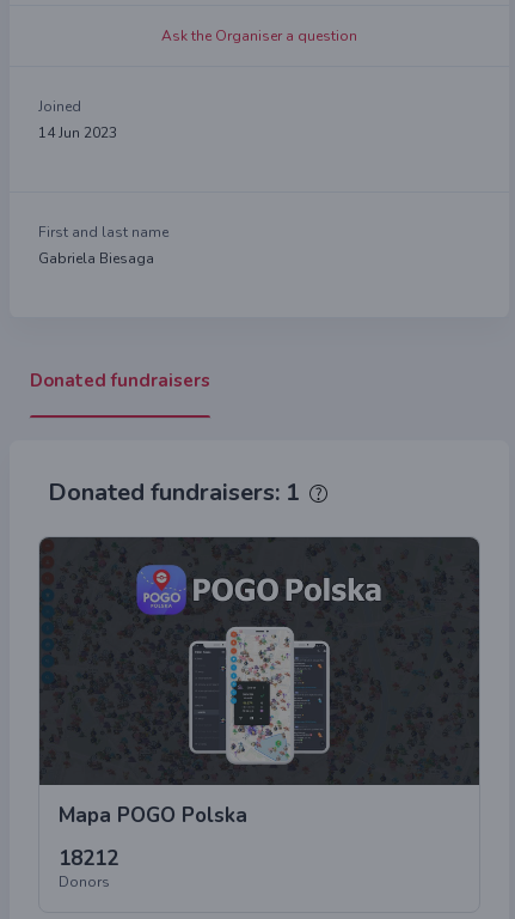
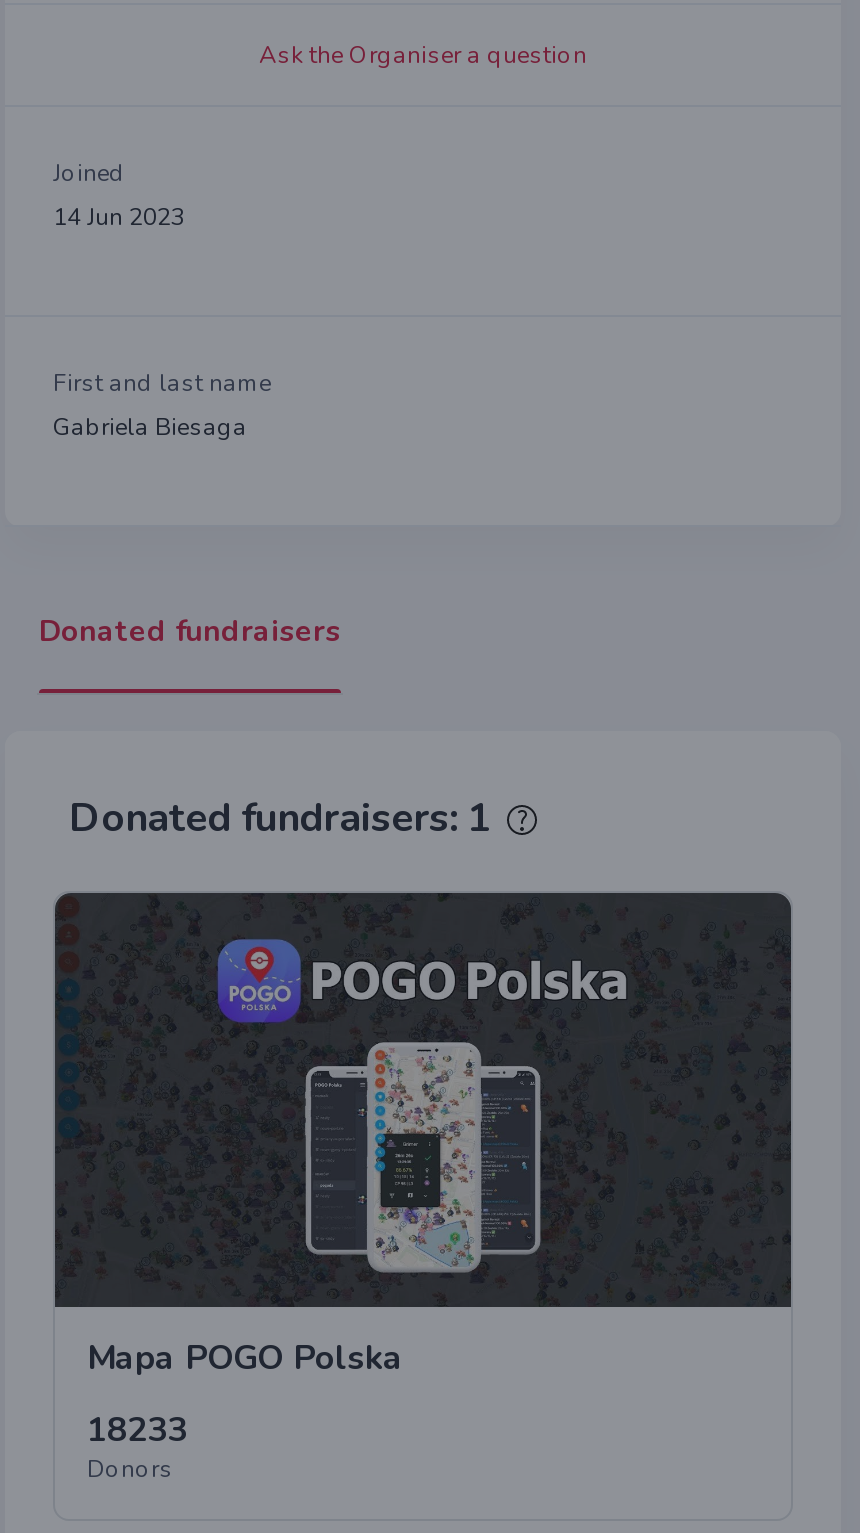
- 18212
+ 18233
